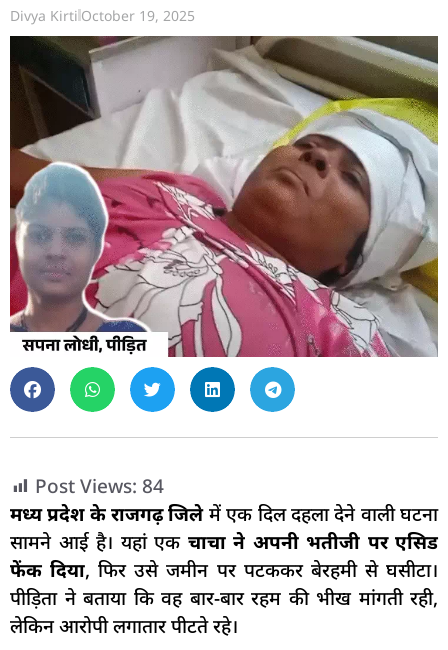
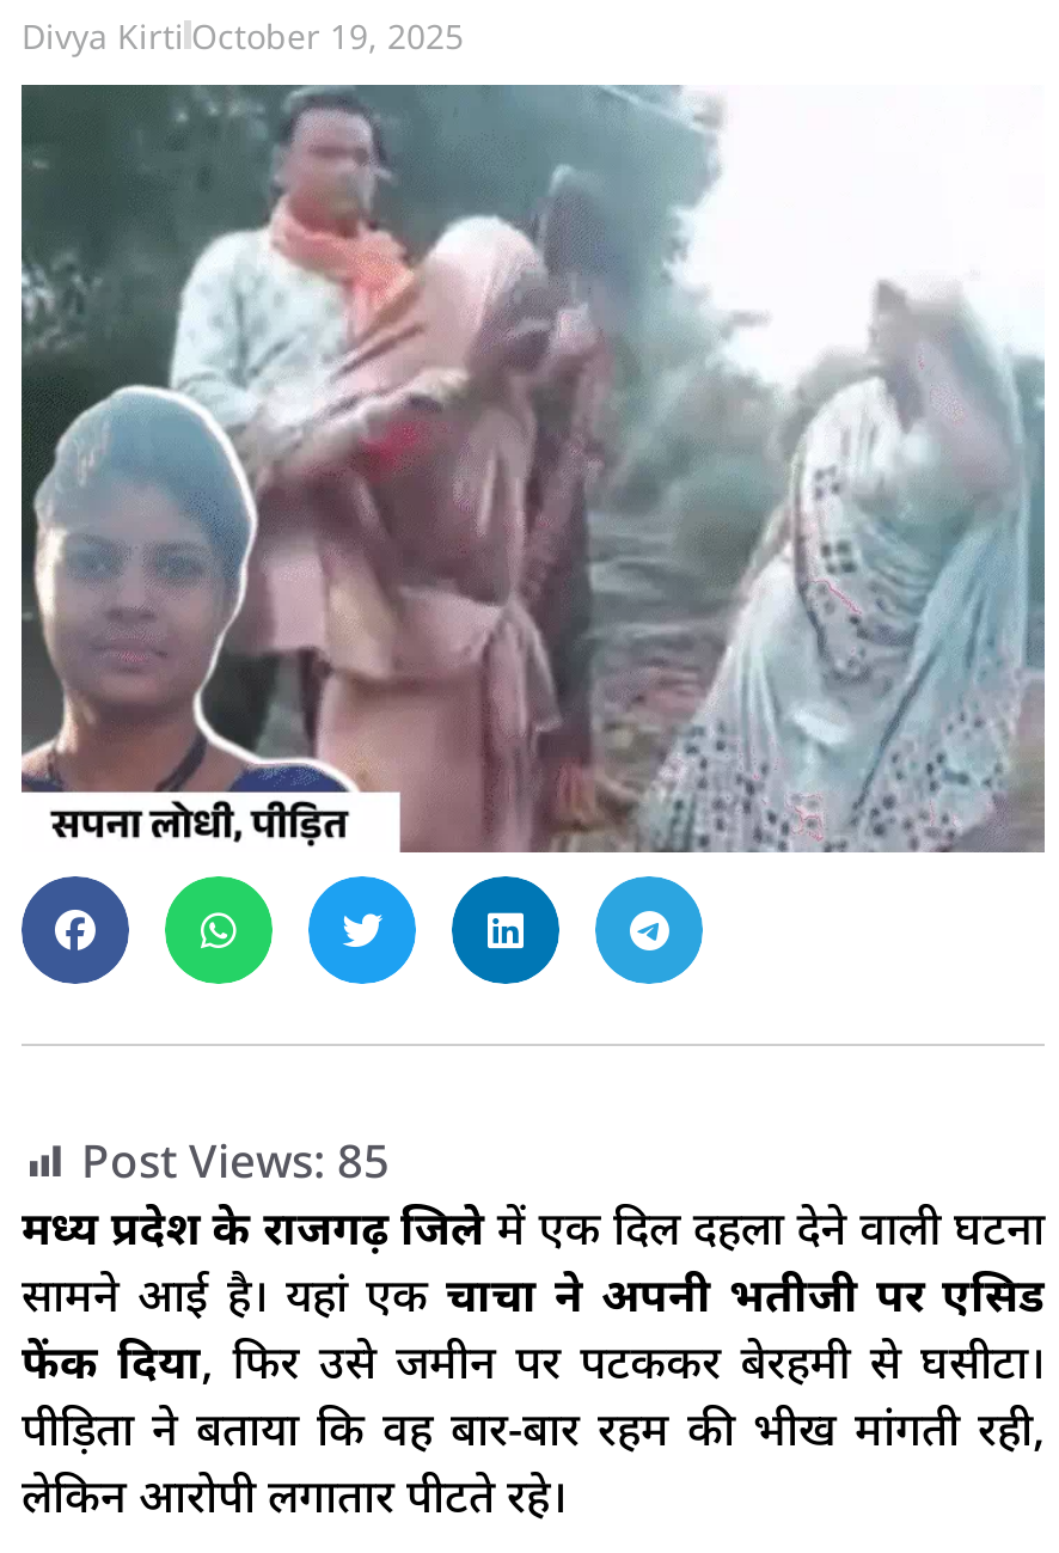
- [image]
+ [image]

- Post Views: 84
+ Post Views: 85
